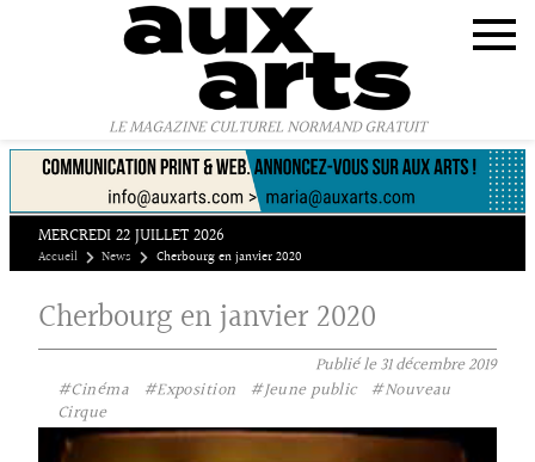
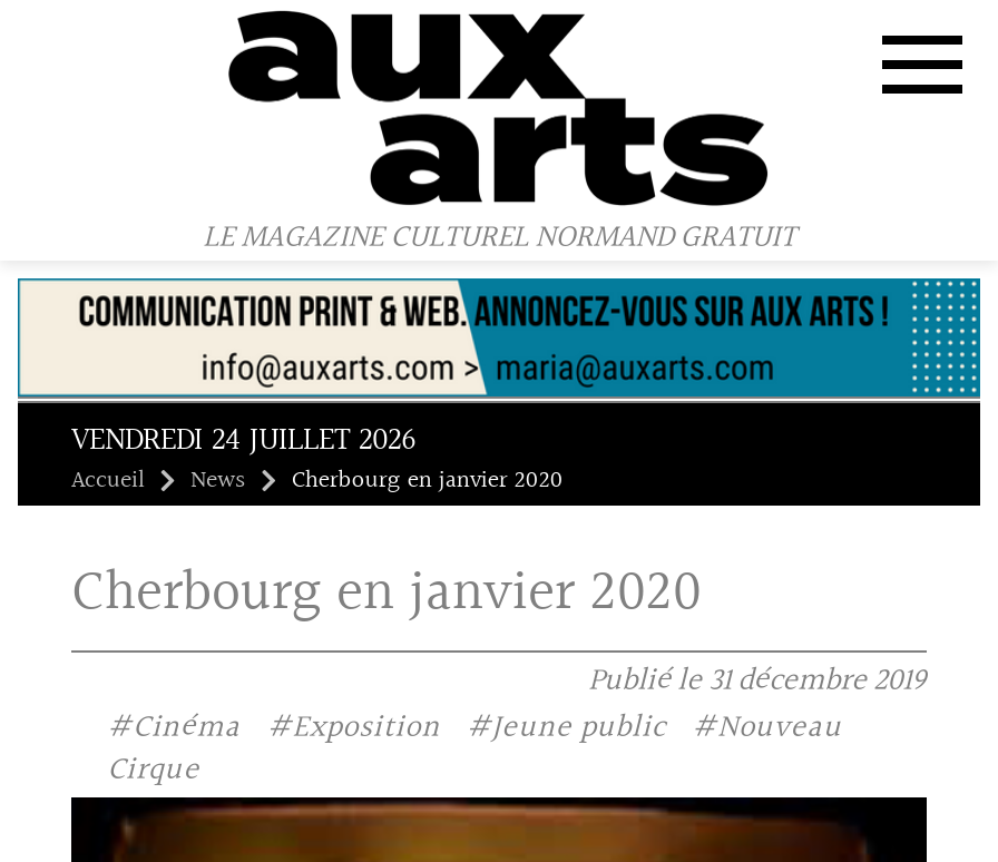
- MERCREDI 22 JUILLET 2026
+ VENDREDI 24 JUILLET 2026
